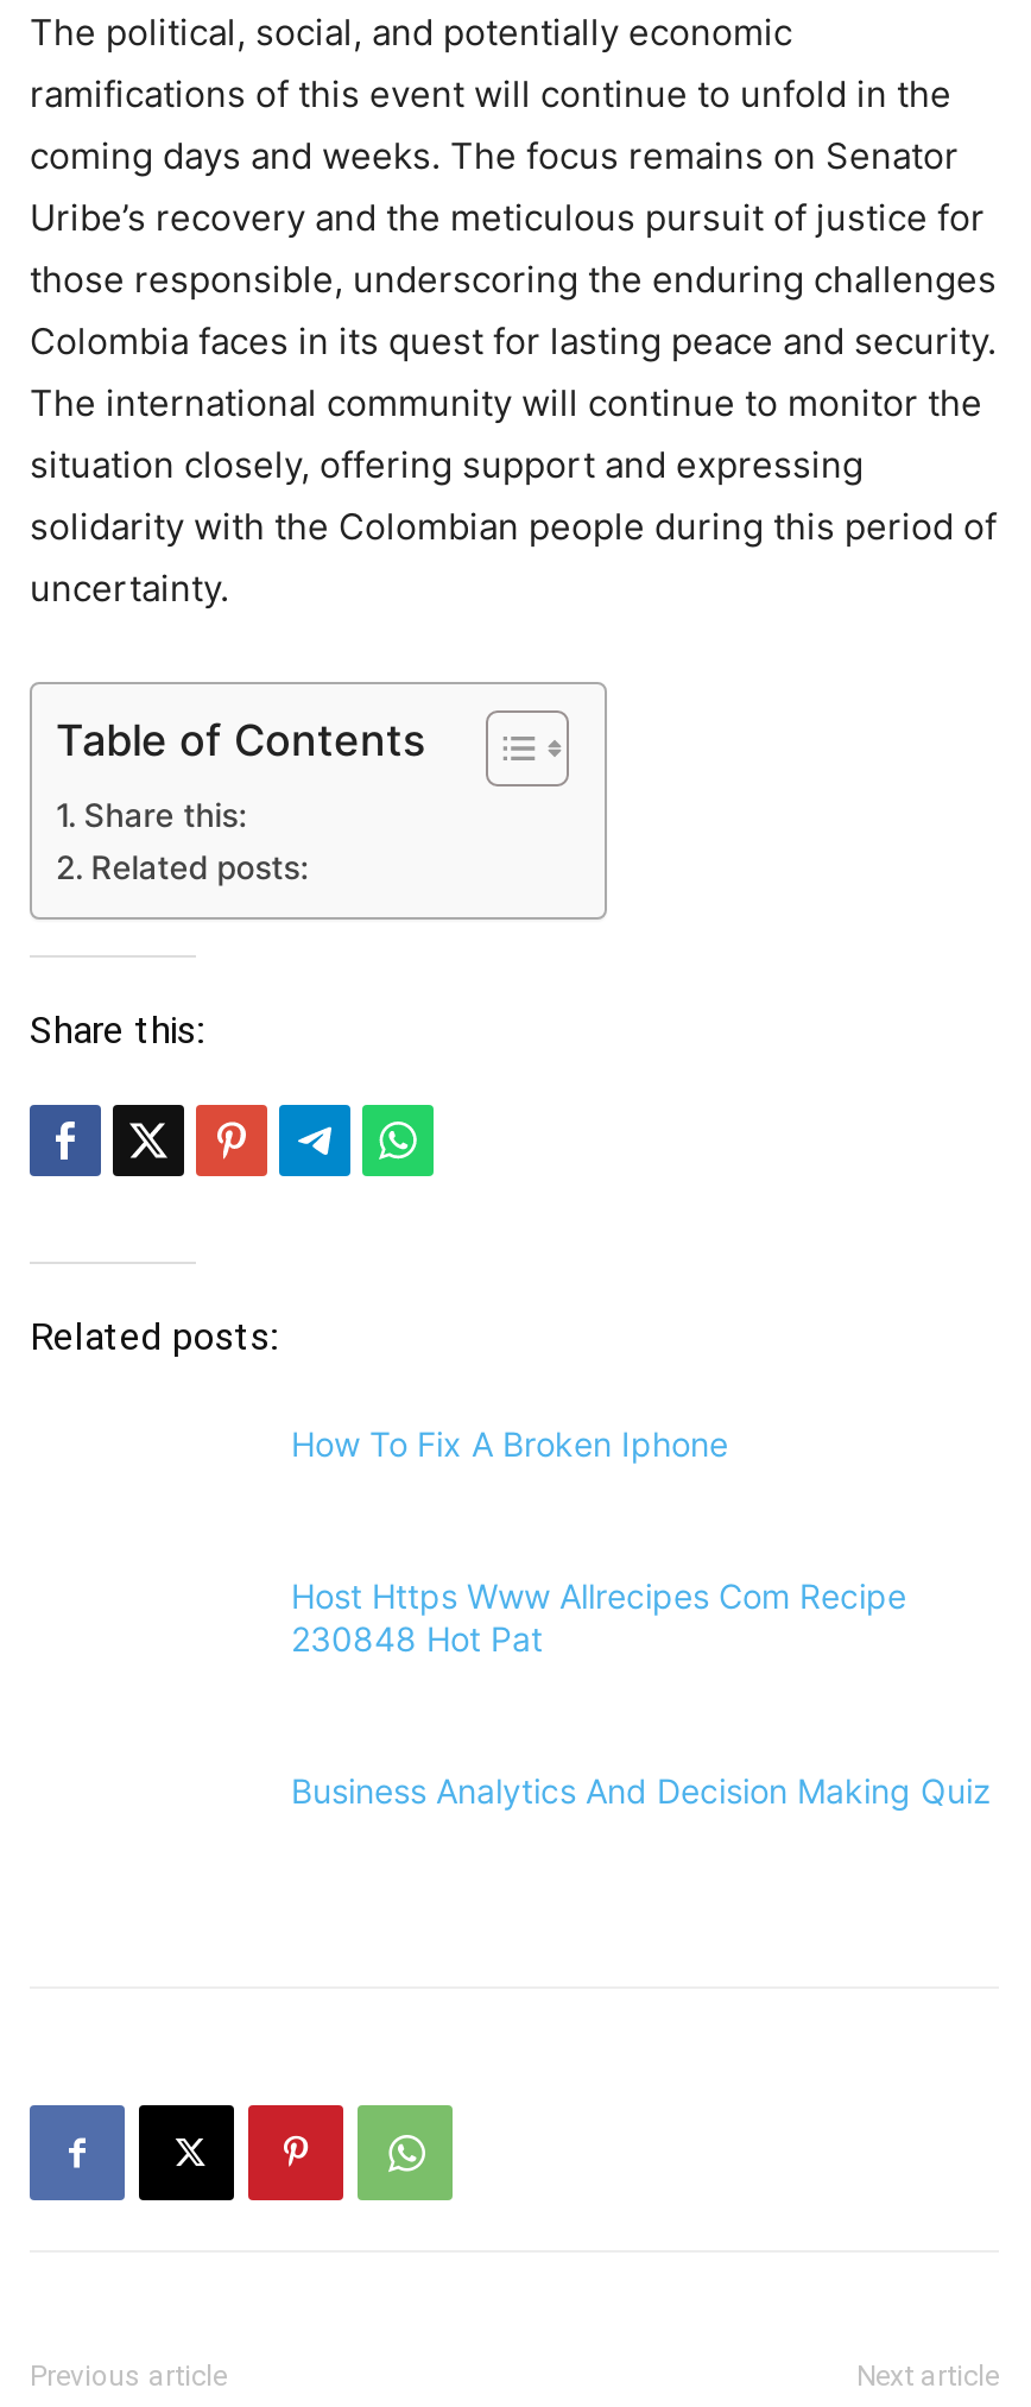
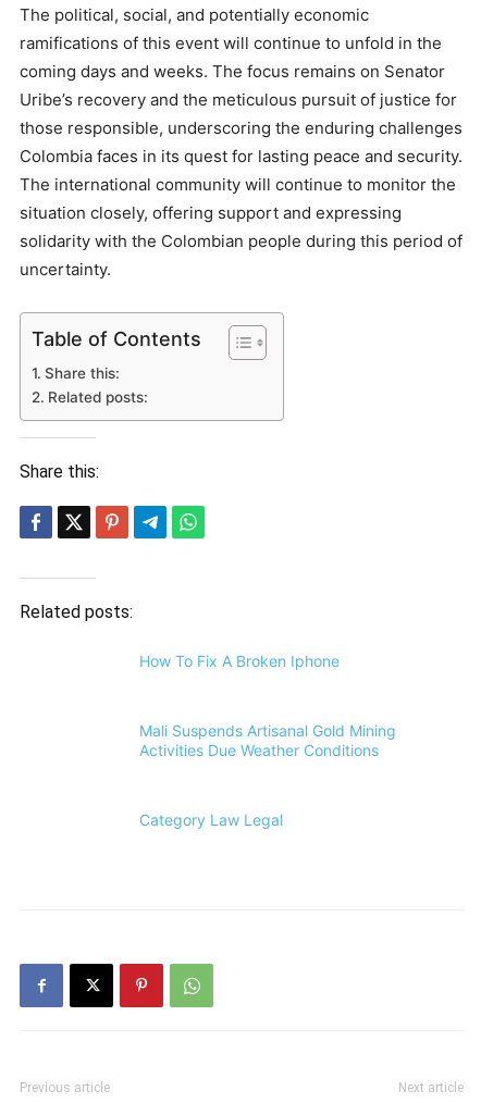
- Host Https Www Allrecipes Com Recipe
- 230848 Hot Pat
+ Mali Suspends Artisanal Gold Mining
+ Activities Due Weather Conditions

- Business Analytics And Decision Making Quiz
+ Category Law Legal
